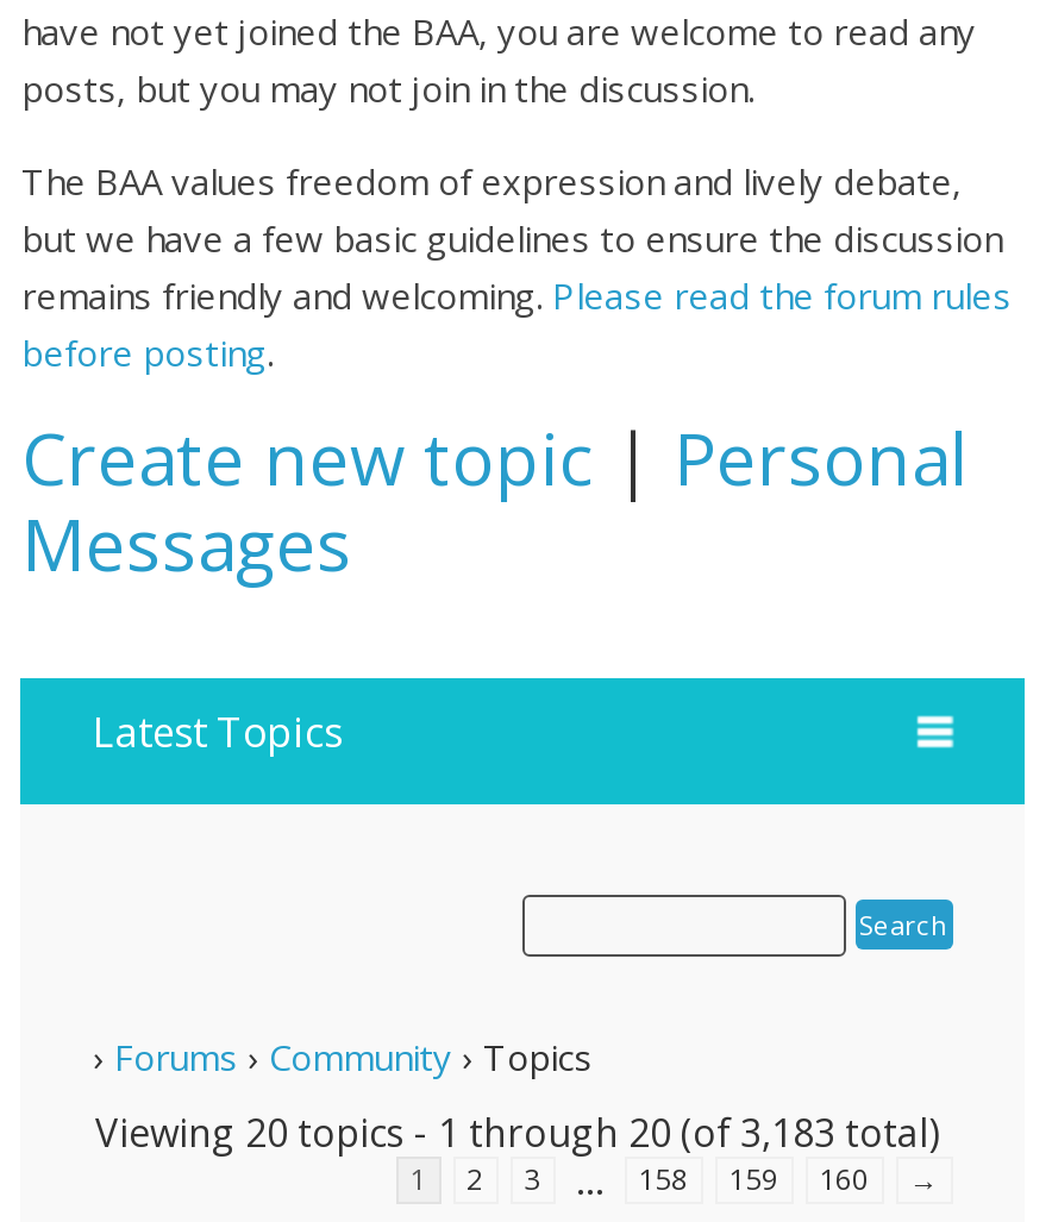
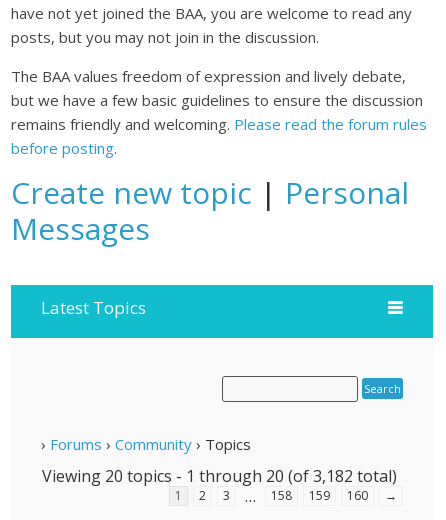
- Viewing 20 topics - 1 through 20 (of 3,183 total)
+ Viewing 20 topics - 1 through 20 (of 3,182 total)
